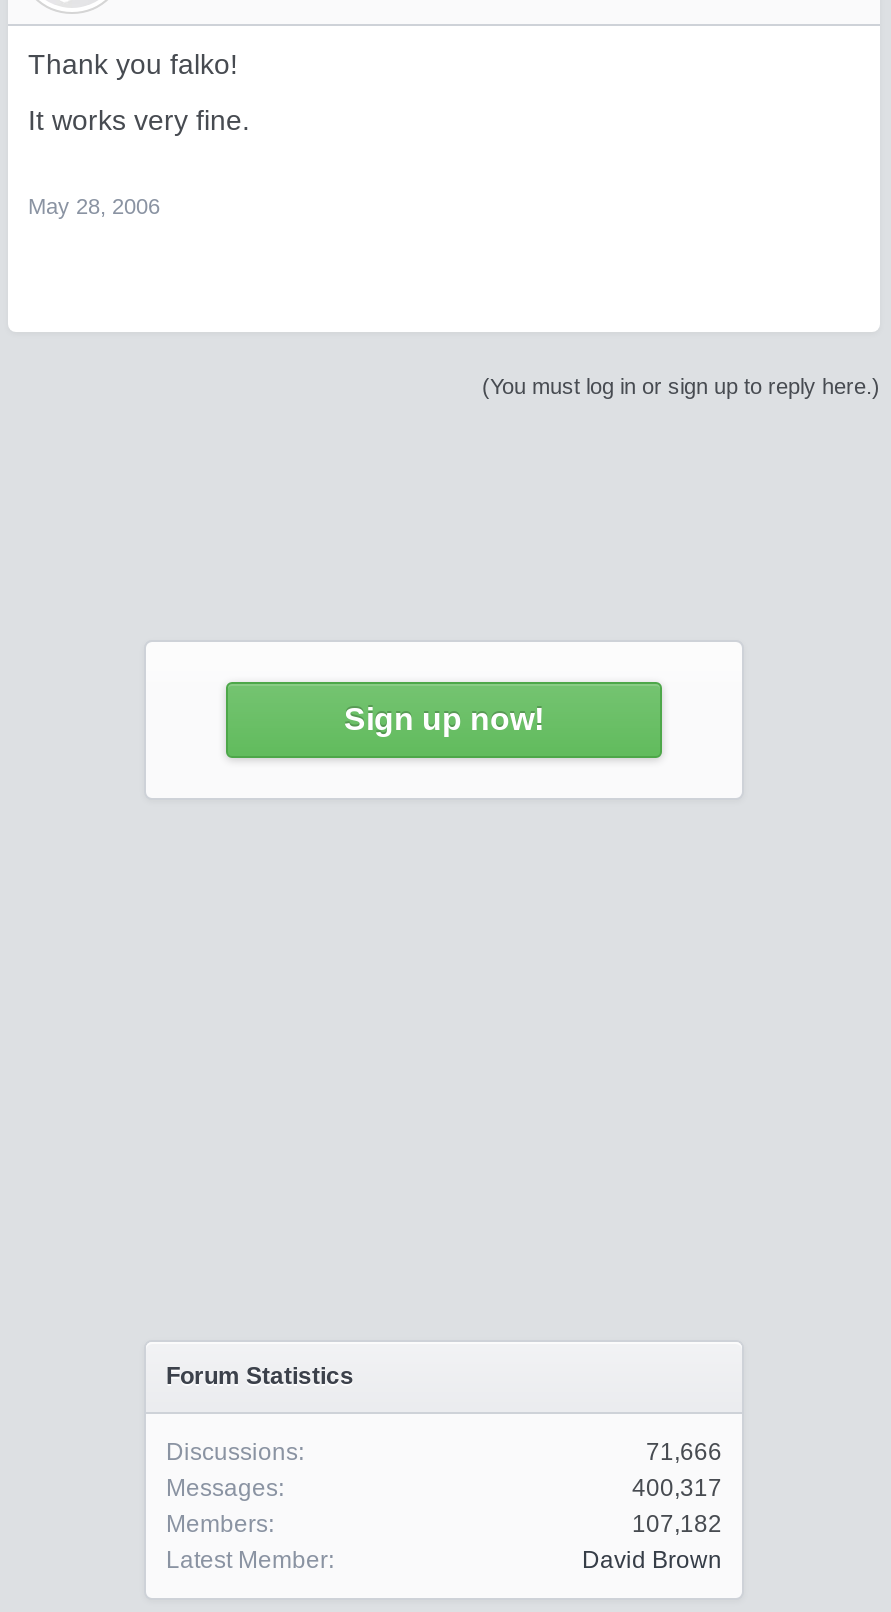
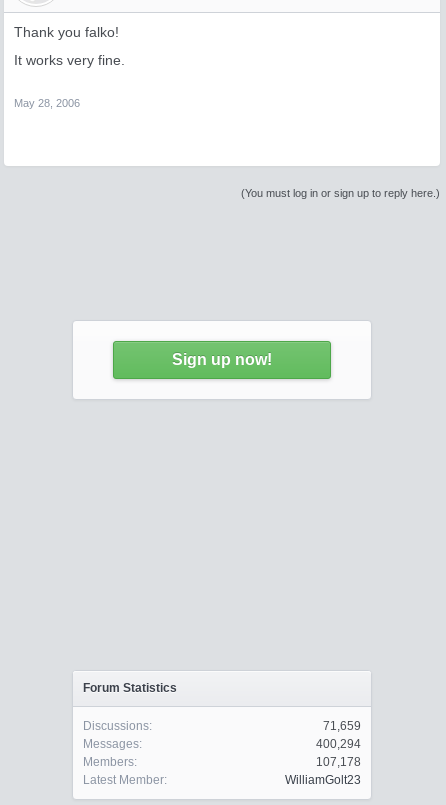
- 71,666
+ 71,659

- 400,317
+ 400,294

- 107,182
+ 107,178

- David Brown
+ WilliamGolt23
